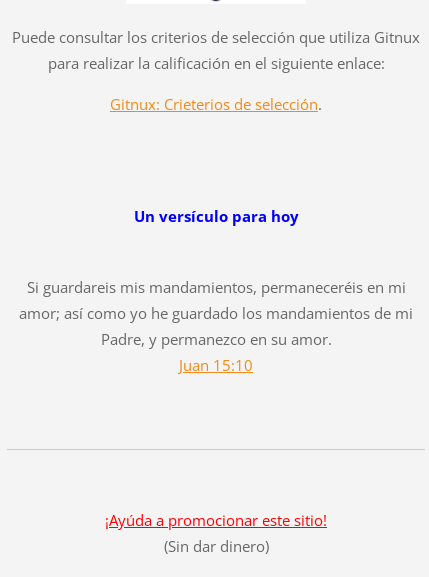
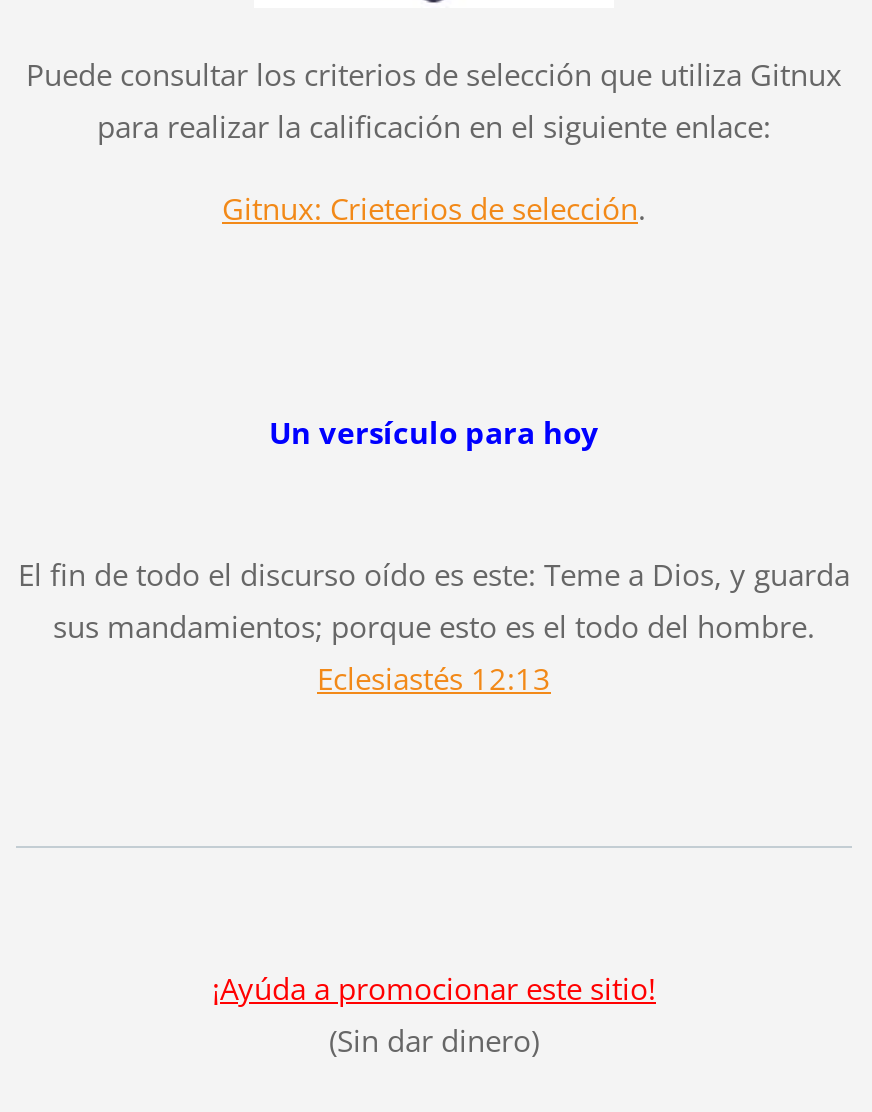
- Si guardareis mis mandamientos, permaneceréis en mi
- amor; así como yo he guardado los mandamientos de mi
- Padre, y permanezco en su amor.
- Juan 15:10
+ El fin de todo el discurso oído es este: Teme a Dios, y guarda
+ sus mandamientos; porque esto es el todo del hombre.
+ Eclesiastés 12:13
